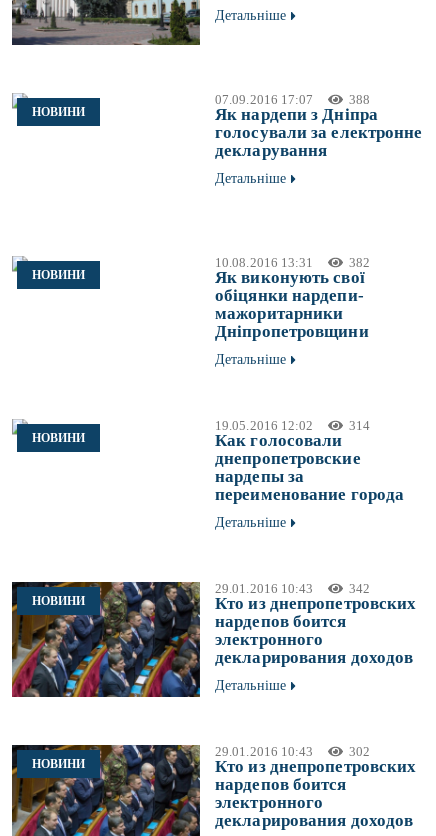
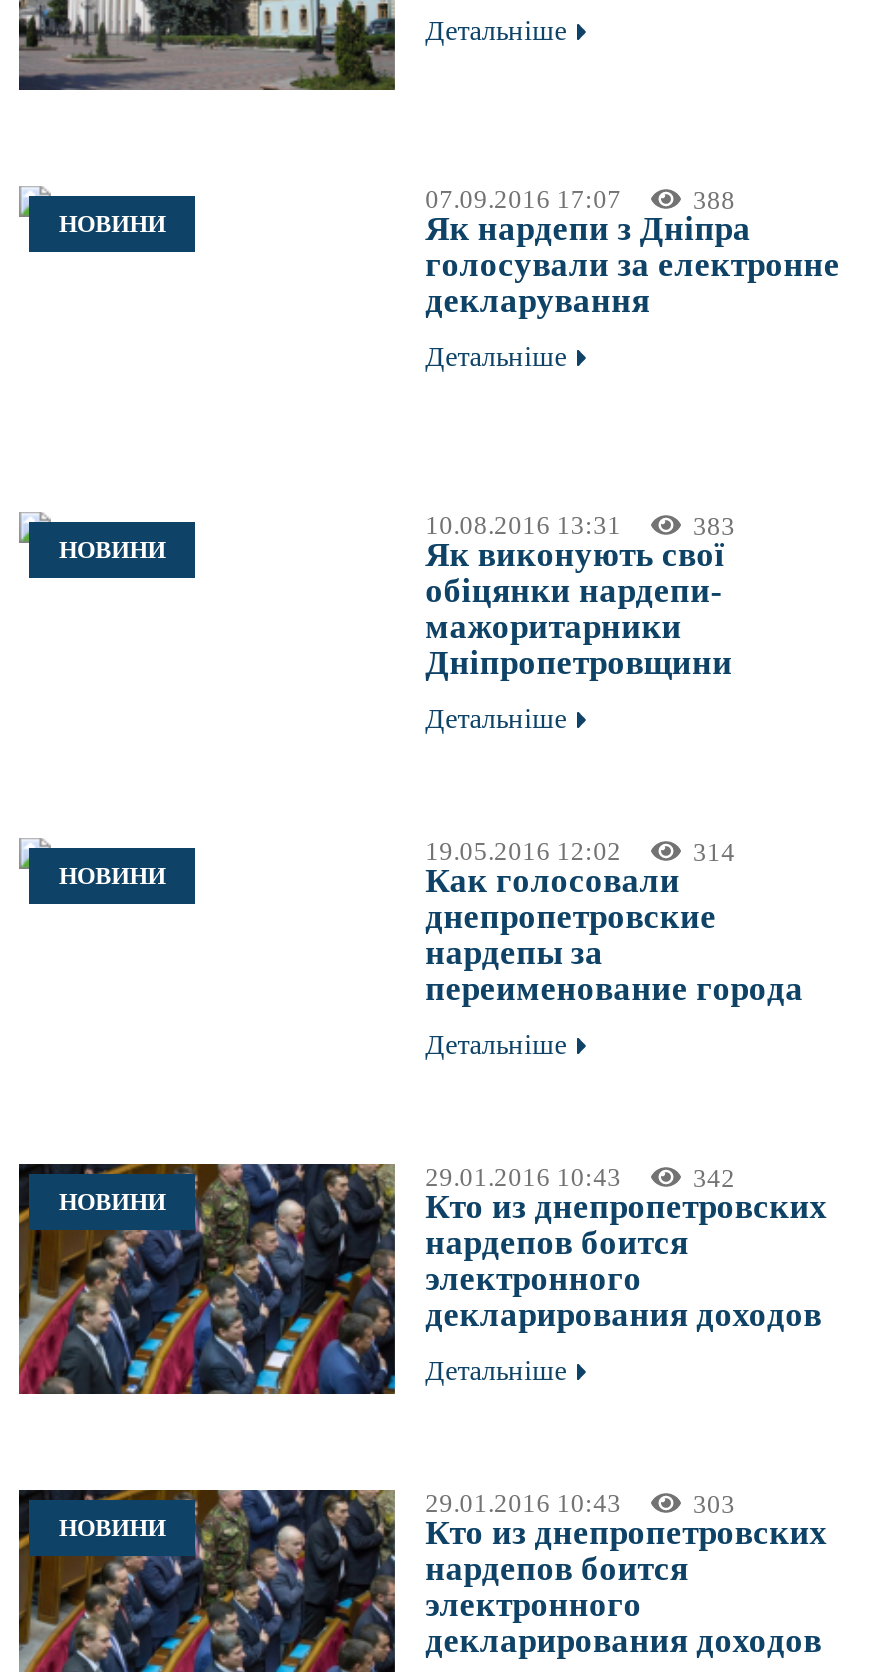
- 382
+ 383

- 302
+ 303
